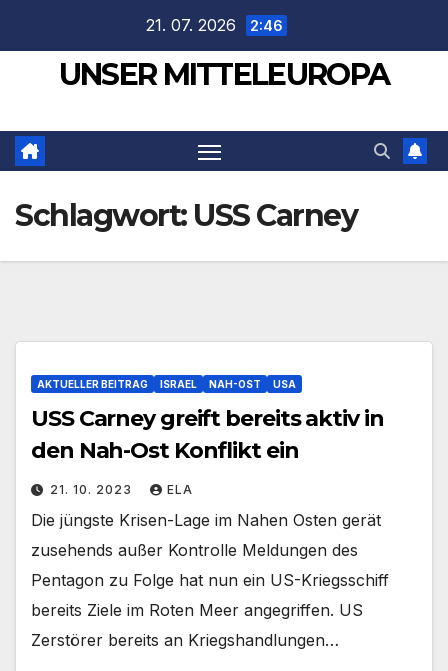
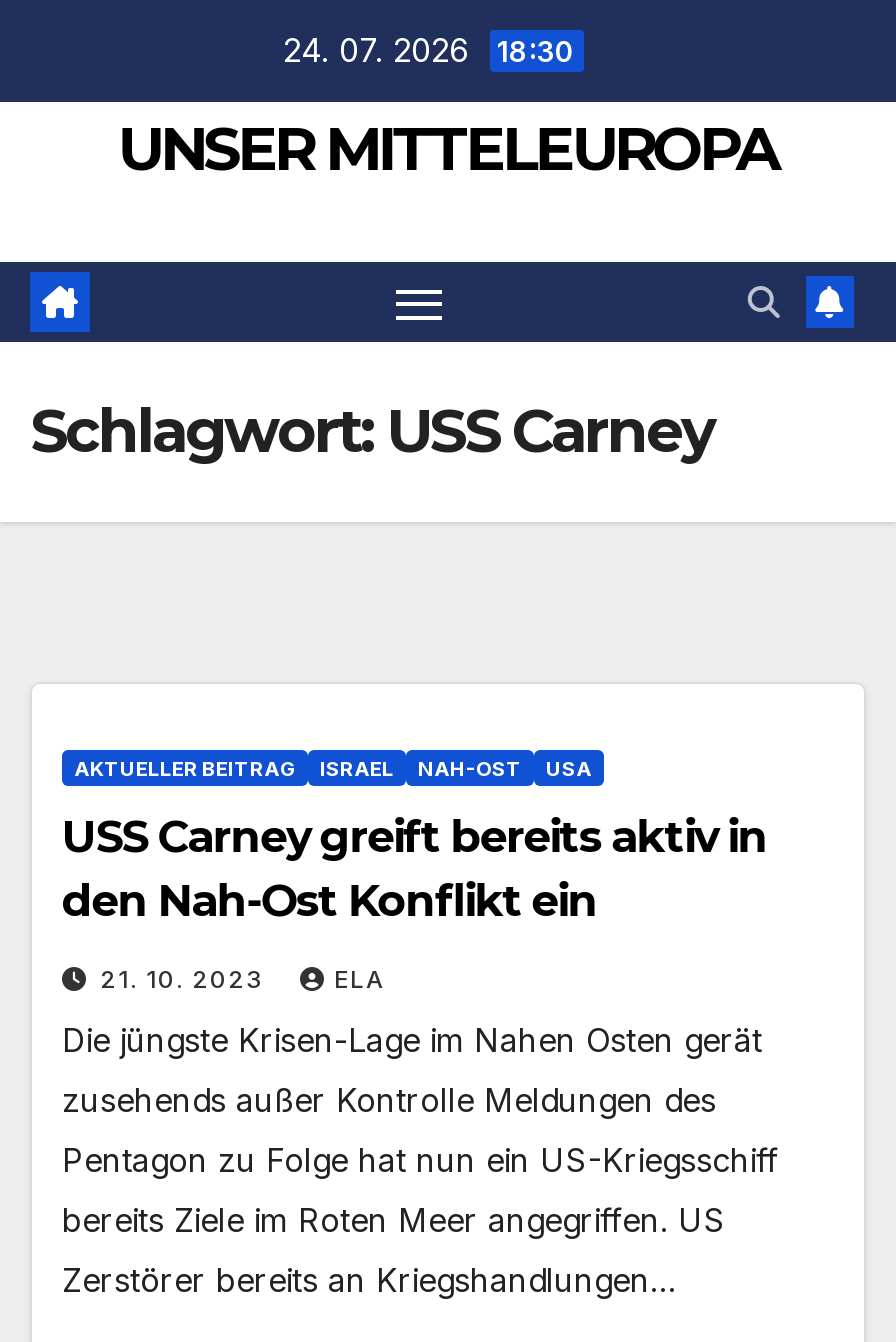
- 21. 07. 2026 2:46
+ 24. 07. 2026 18:30
